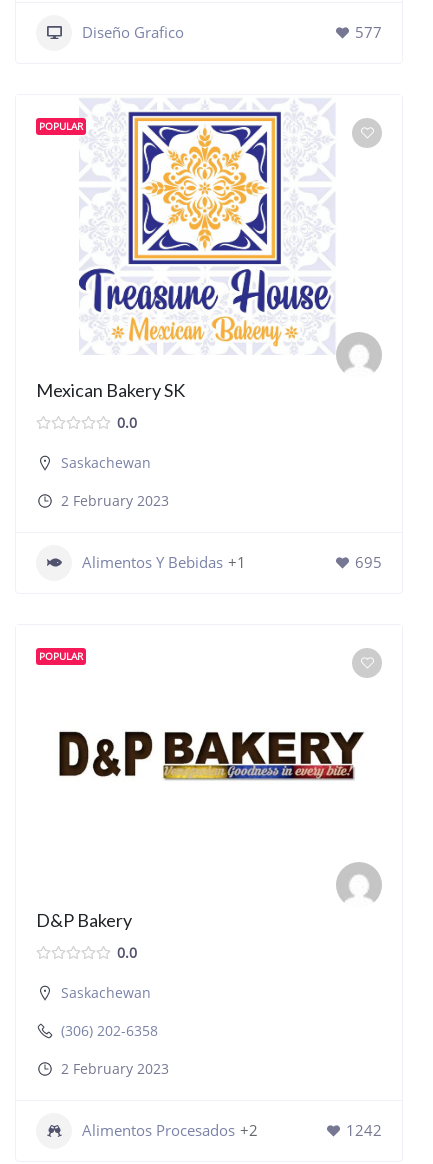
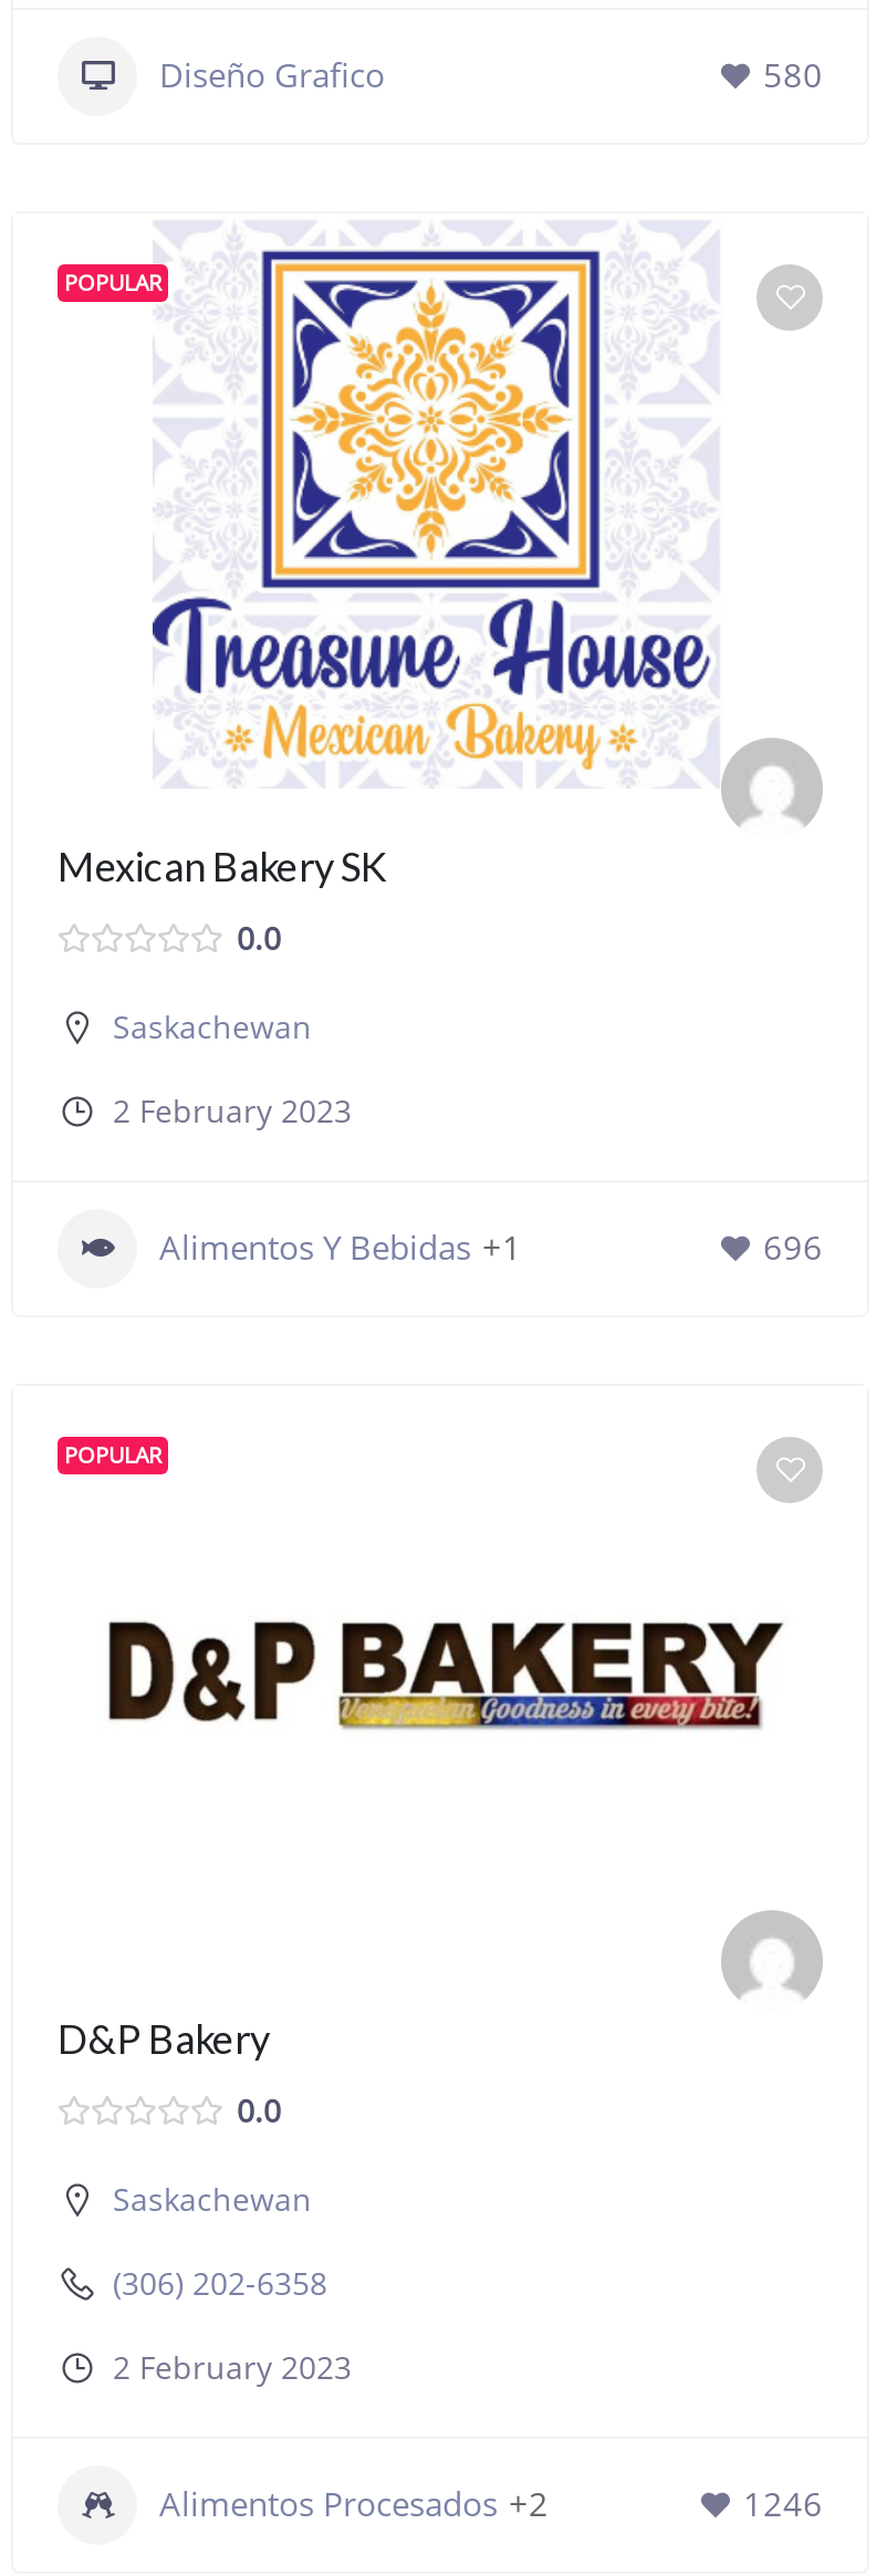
- 577
+ 580

- 695
+ 696

- 1242
+ 1246
